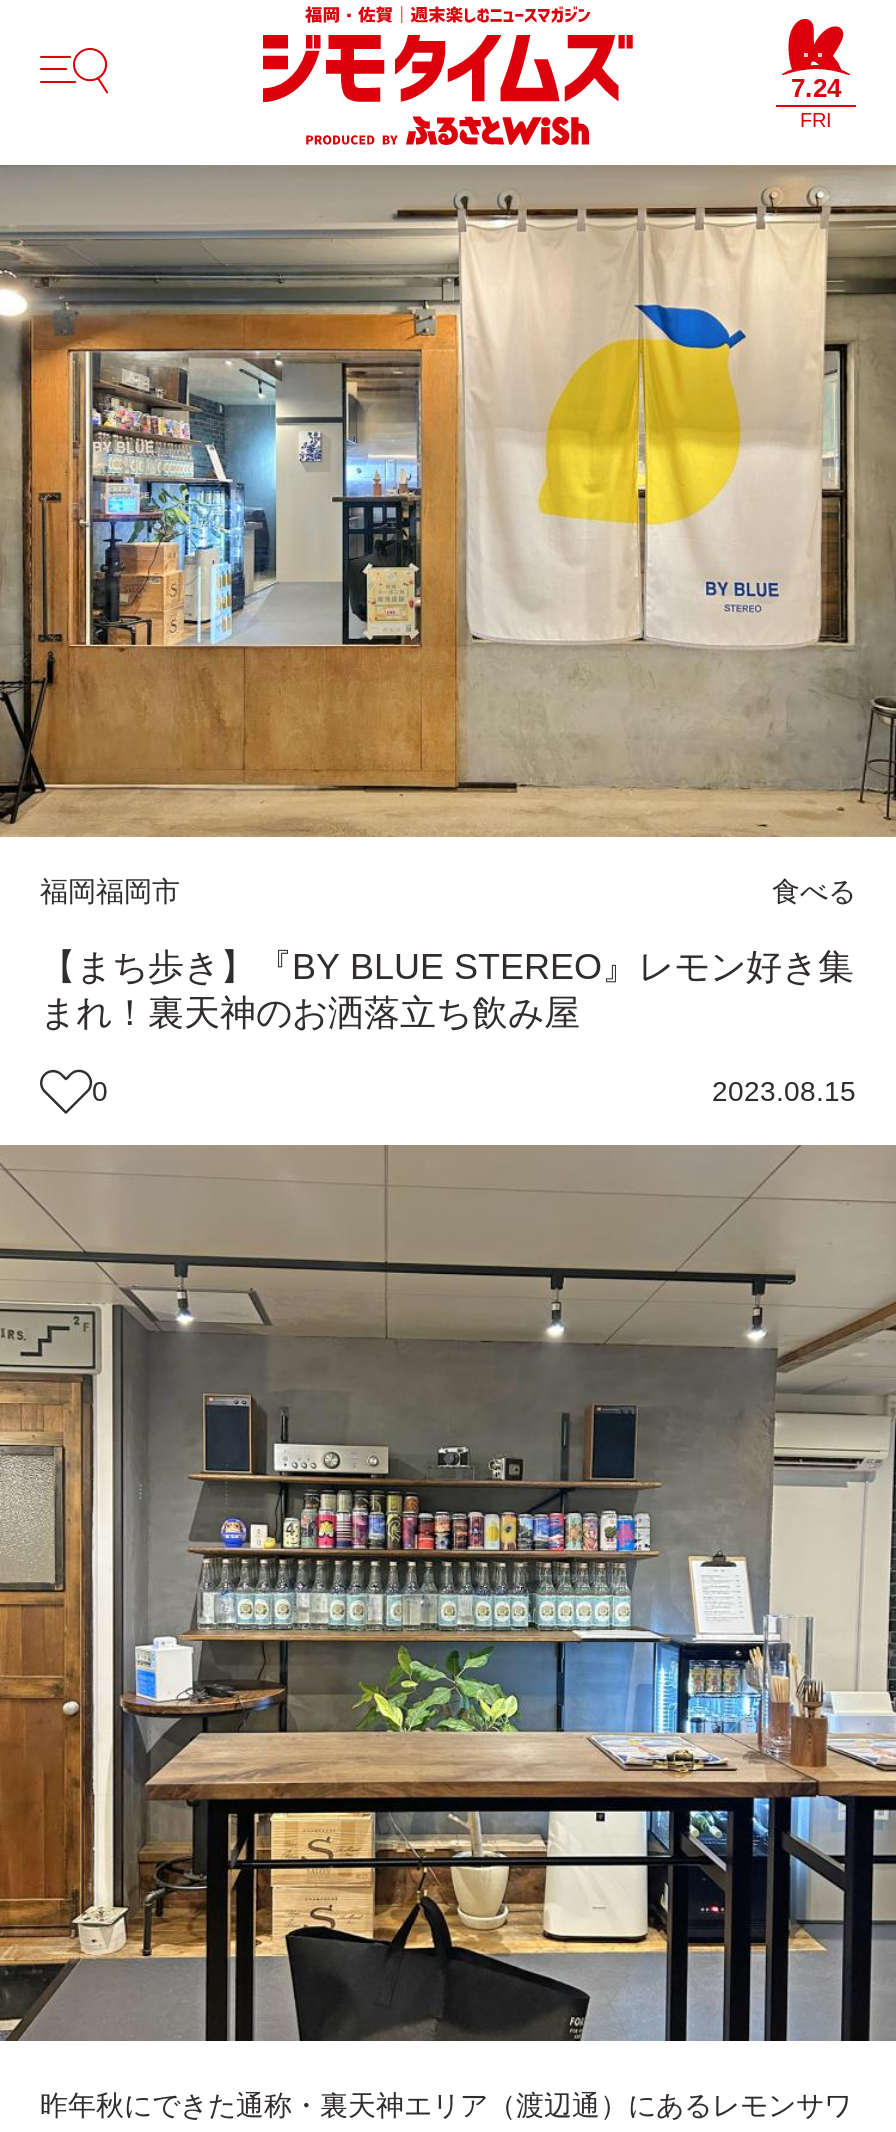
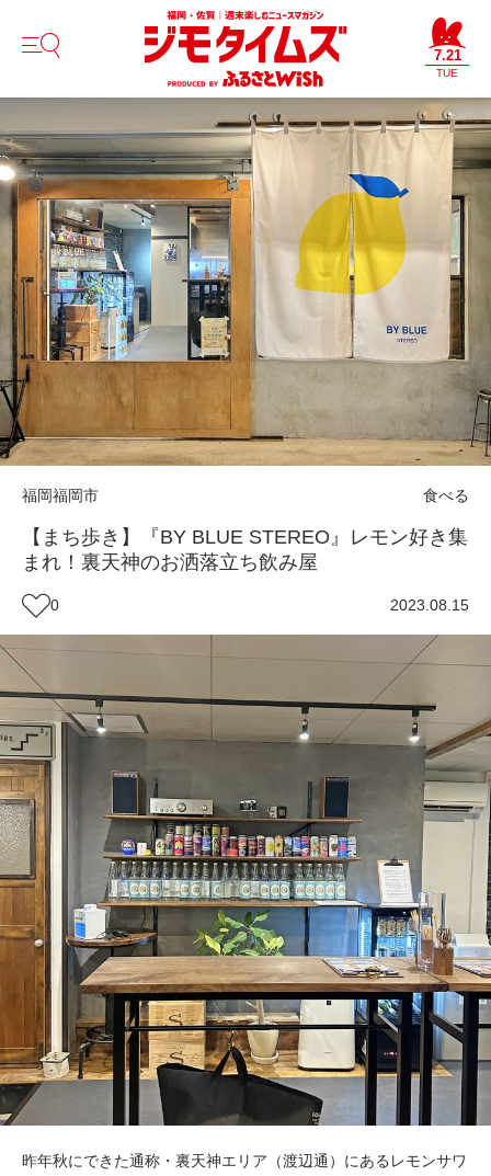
- 7.24
- FRI
+ 7.21
+ TUE
